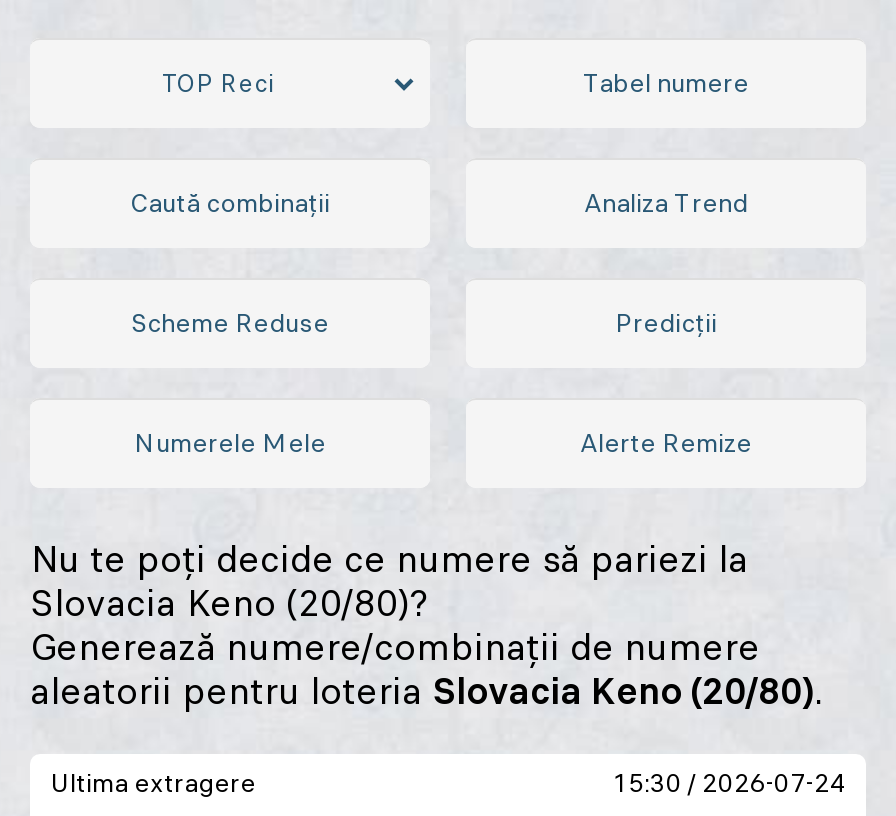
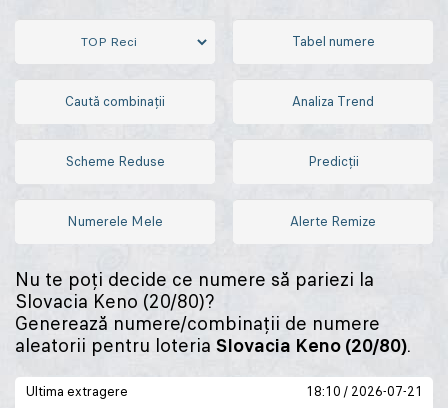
- 15:30 / 2026-07-24
+ 18:10 / 2026-07-21
